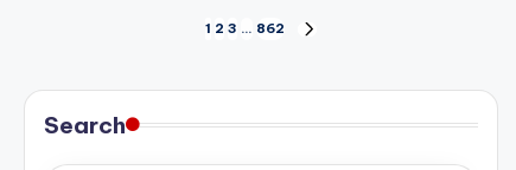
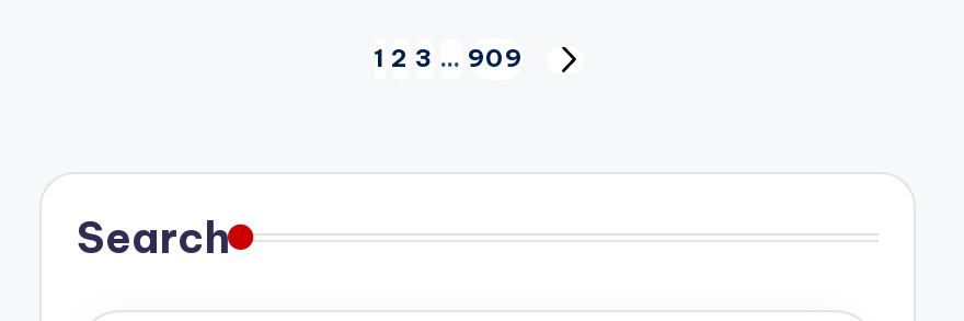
- 1 2 3 … 862
+ 1 2 3 … 909
